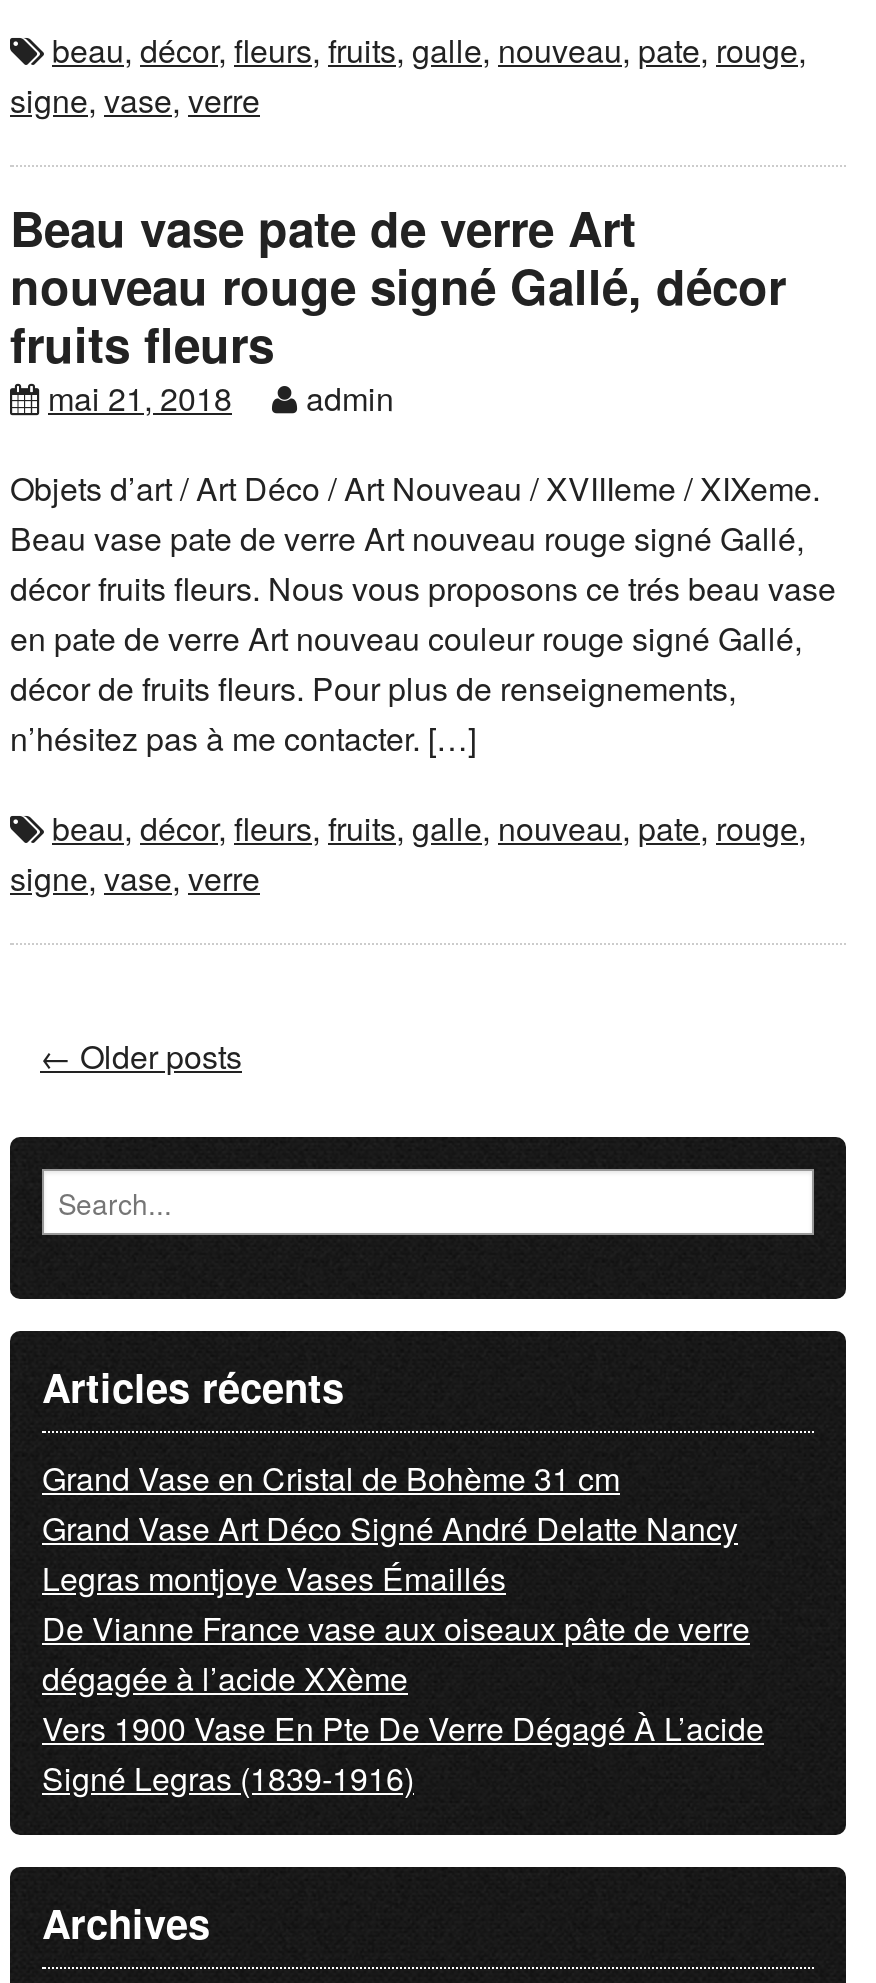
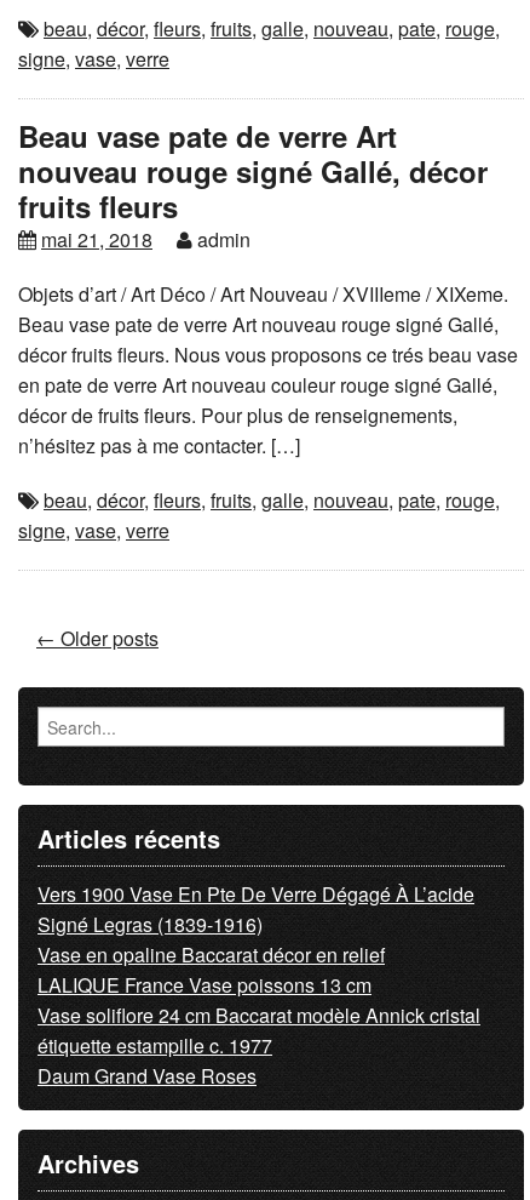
- Grand Vase en Cristal de Bohème 31 cm
- Grand Vase Art Déco Signé André Delatte Nancy
- Legras montjoye Vases Émaillés
- De Vianne France vase aux oiseaux pâte de verre
- dégagée à l’acide XXème

moved up: Vers 1900 Vase En Pte De Verre Dégagé À L’acide | Signé Legras (1839-1916)

+ Vase en opaline Baccarat décor en relief
+ LALIQUE France Vase poissons 13 cm
+ Vase soliflore 24 cm Baccarat modèle Annick cristal
+ étiquette estampille c. 1977
+ Daum Grand Vase Roses
